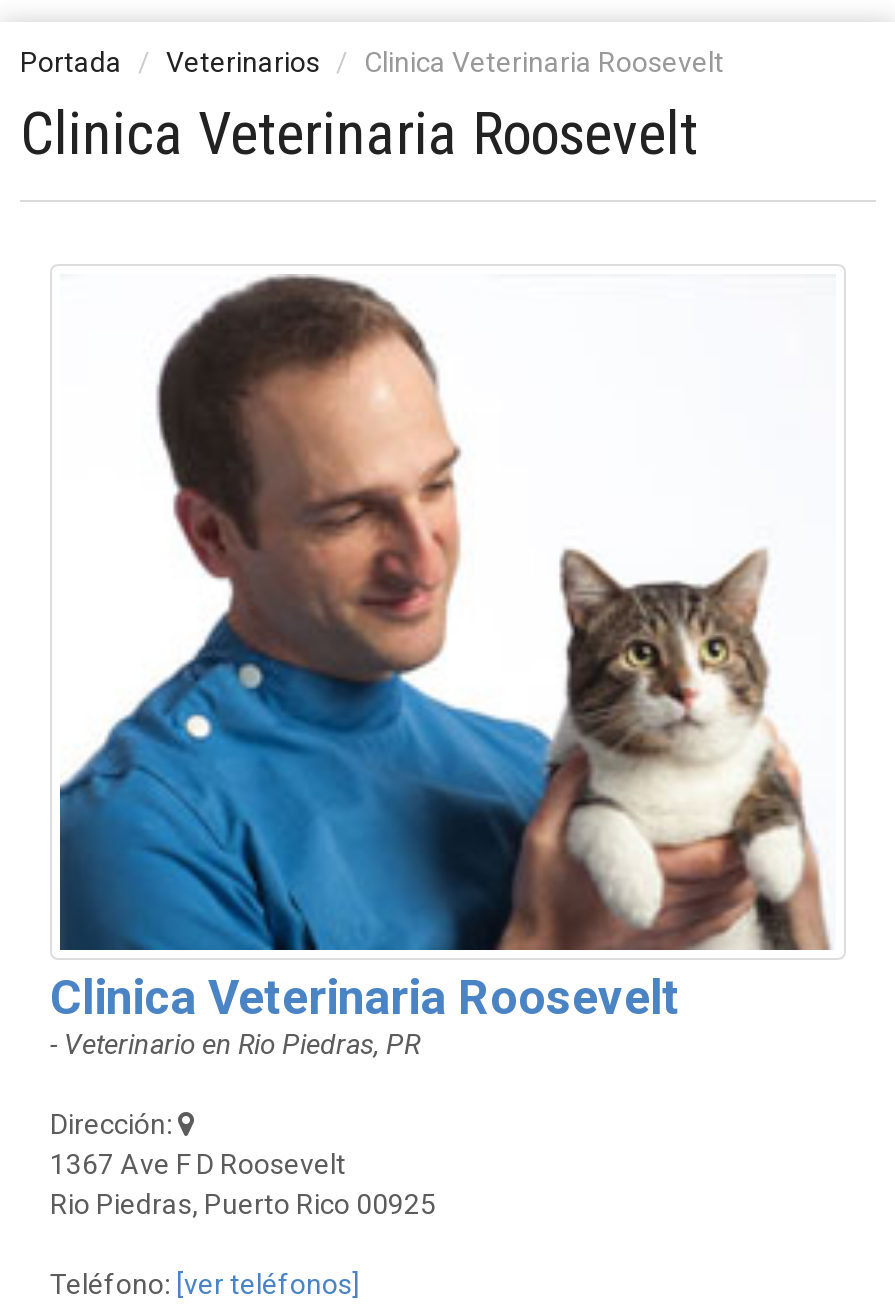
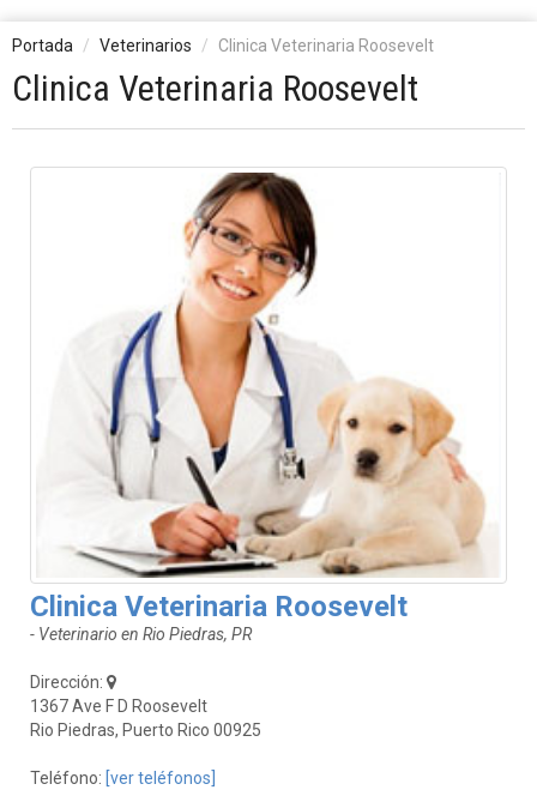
- [image]
+ [image]
